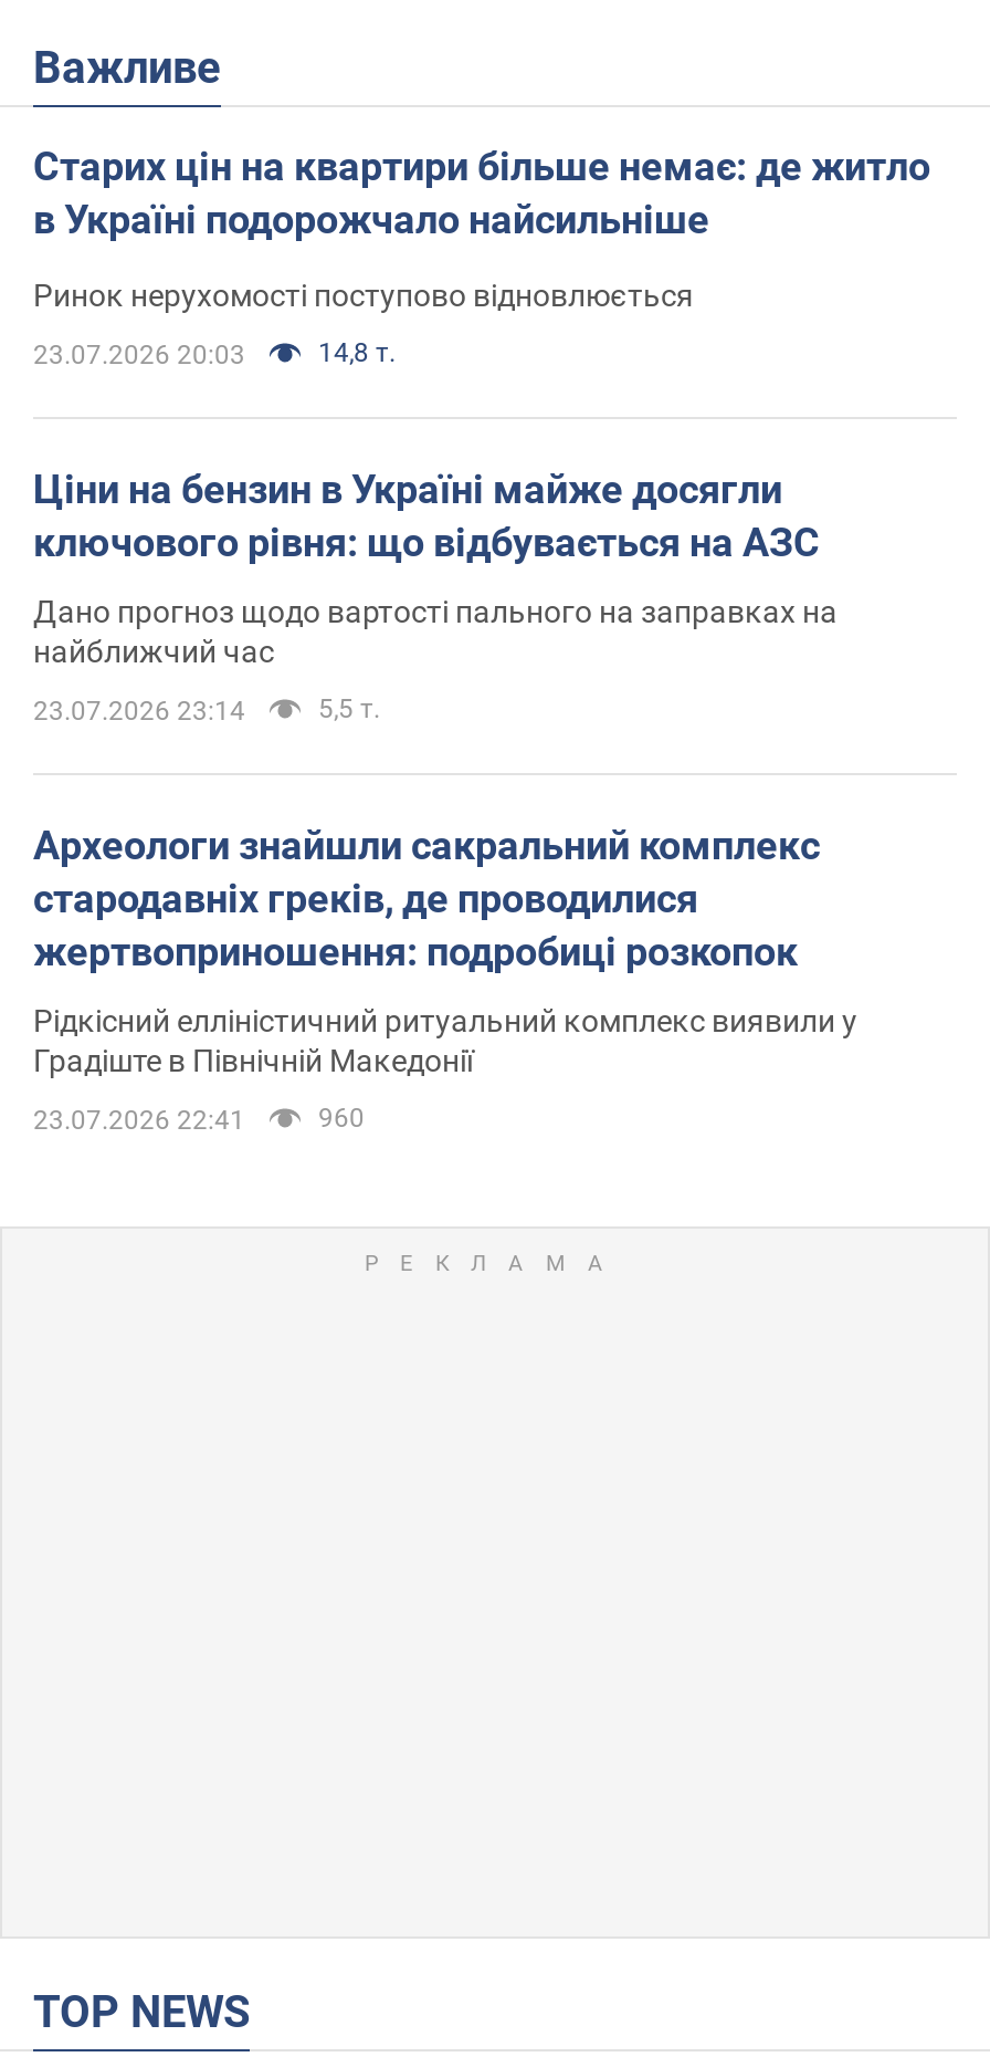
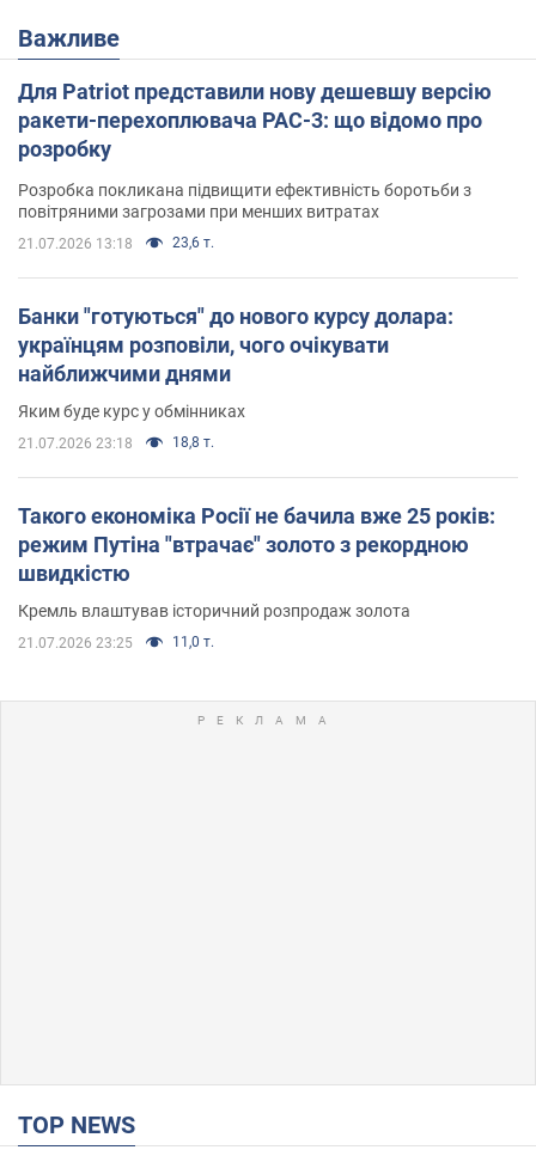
- Старих цін на квартири більше немає: де житло
- в Україні подорожчало найсильніше
+ Для Patriot представили нову дешевшу версію
+ ракети-перехоплювача PAC-3: що відомо про
+ розробку

- Ринок нерухомості поступово відновлюється
+ Розробка покликана підвищити ефективність боротьби з
+ повітряними загрозами при менших витратах

- 23.07.2026 20:03
- 14,8 т.
+ 21.07.2026 13:18
+ 23,6 т.

- Ціни на бензин в Україні майже досягли
- ключового рівня: що відбувається на АЗС
+ Банки "готуються" до нового курсу долара:
+ українцям розповіли, чого очікувати
+ найближчими днями

- Дано прогноз щодо вартості пального на заправках на
- найближчий час
+ Яким буде курс у обмінниках

- 23.07.2026 23:14
- 5,5 т.
+ 21.07.2026 23:18
+ 18,8 т.

- Археологи знайшли сакральний комплекс
- стародавніх греків, де проводилися
- жертвоприношення: подробиці розкопок
+ Такого економіка Росії не бачила вже 25 років:
+ режим Путіна "втрачає" золото з рекордною
+ швидкістю

- Рідкісний елліністичний ритуальний комплекс виявили у
- Градіште в Північній Македонії
+ Кремль влаштував історичний розпродаж золота

- 23.07.2026 22:41
- 960
+ 21.07.2026 23:25
+ 11,0 т.
